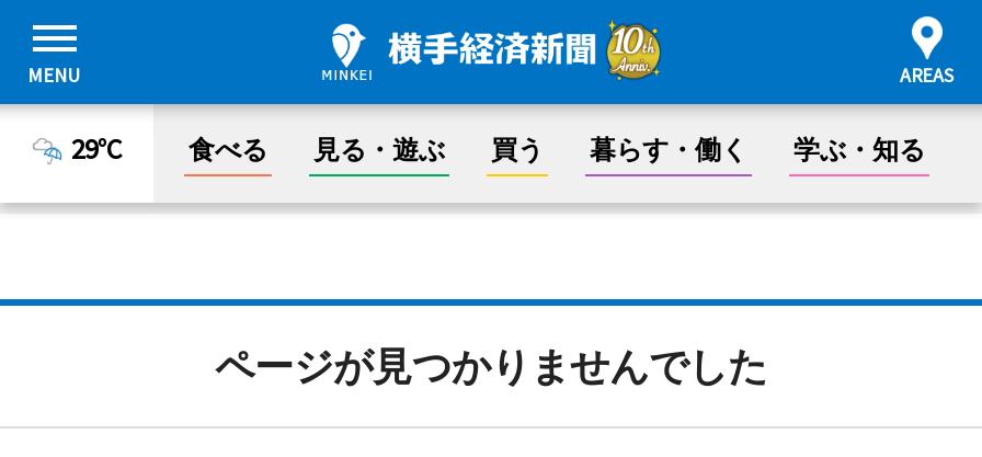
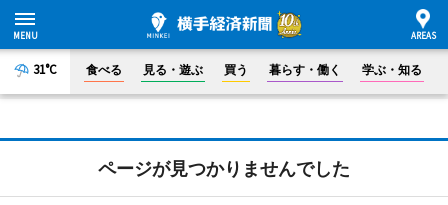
- 29°C 食べる 見る・遊ぶ 買う 暮らす・働く 学ぶ・知る
+ 31°C 食べる 見る・遊ぶ 買う 暮らす・働く 学ぶ・知る
